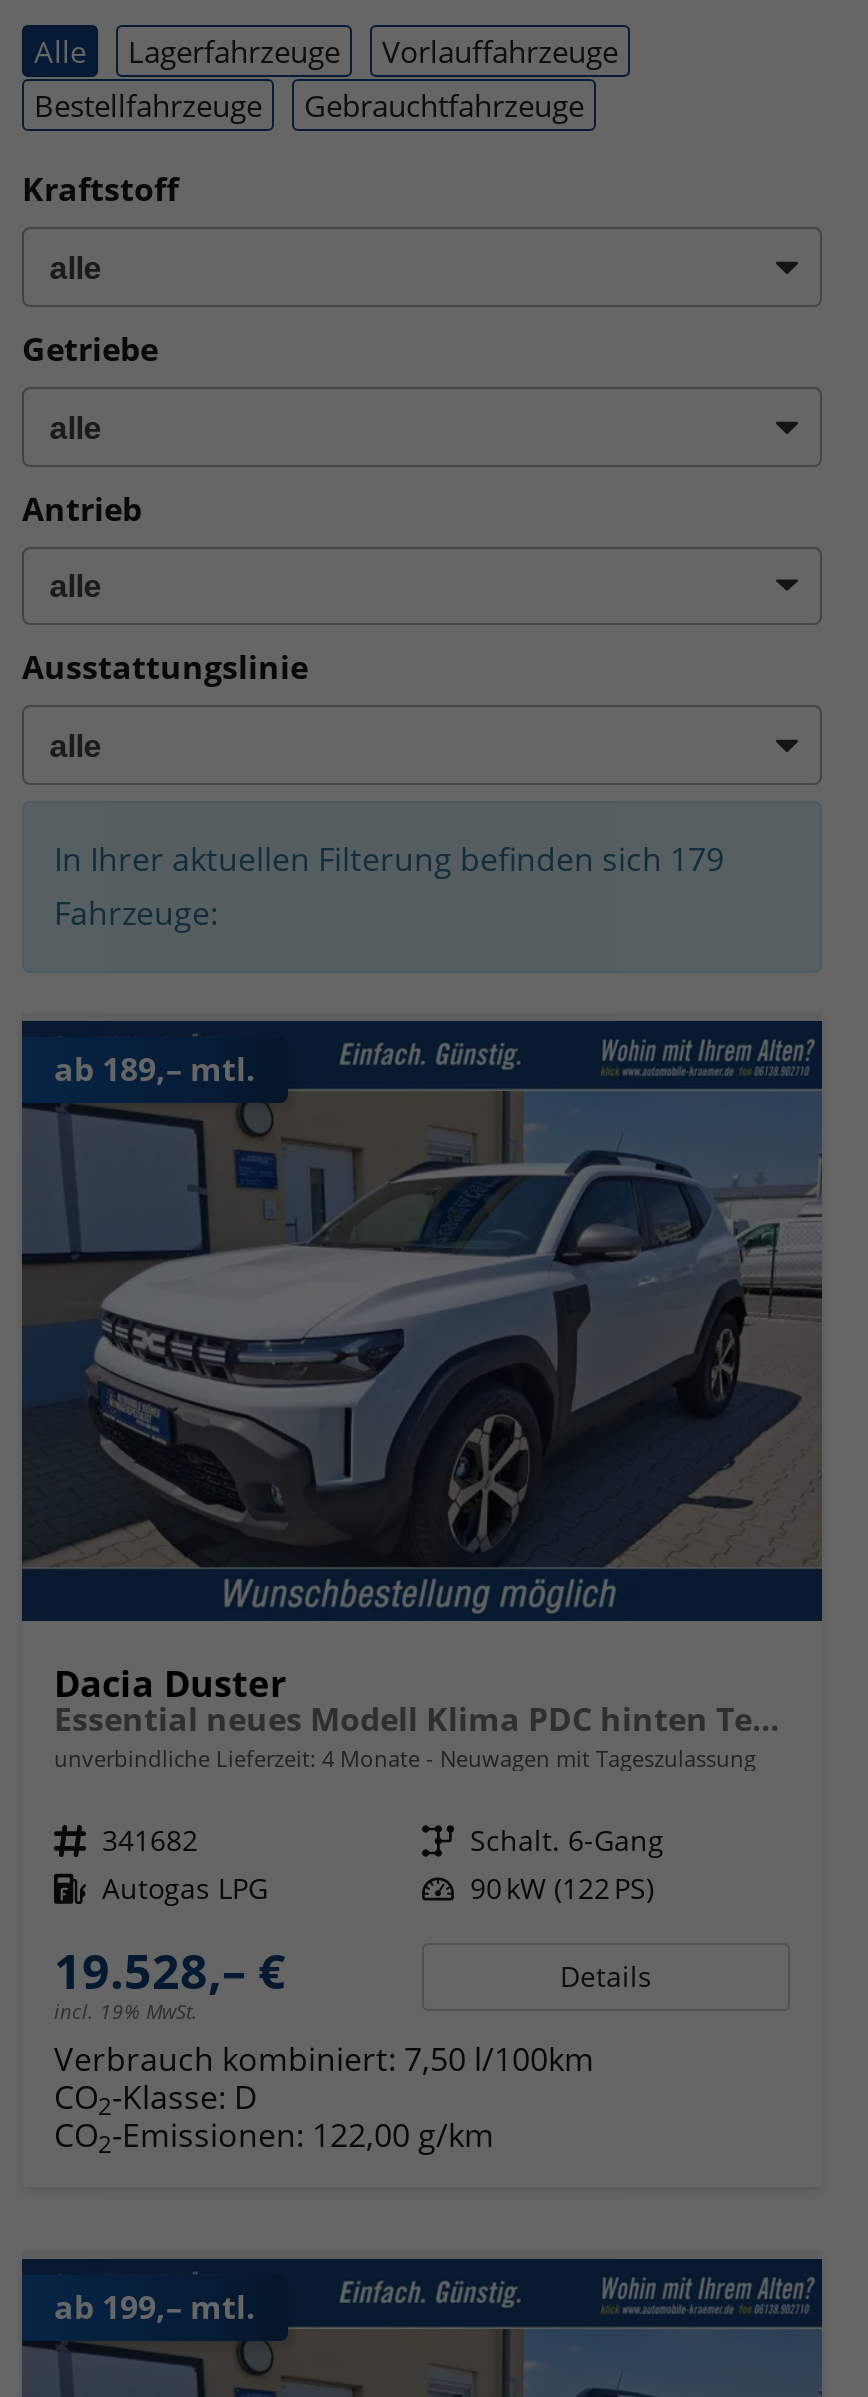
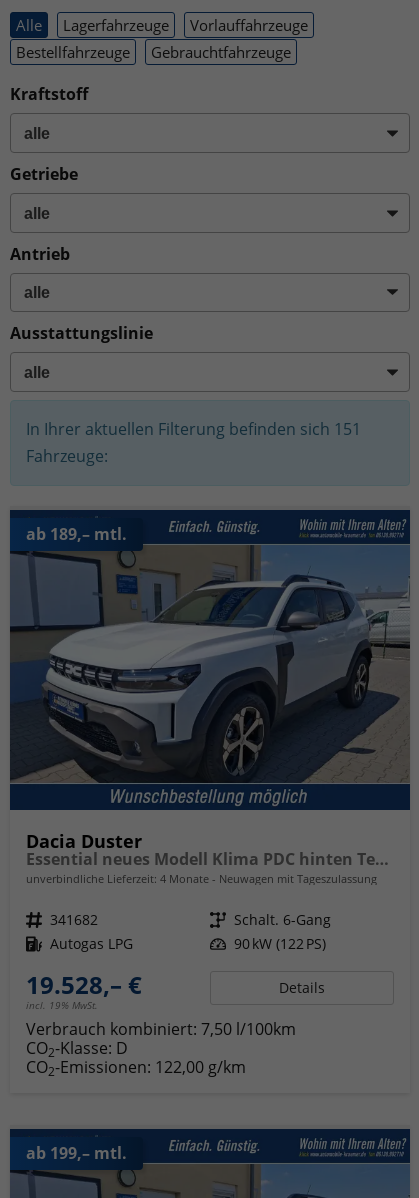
- In Ihrer aktuellen Filterung befinden sich 179
+ In Ihrer aktuellen Filterung befinden sich 151
